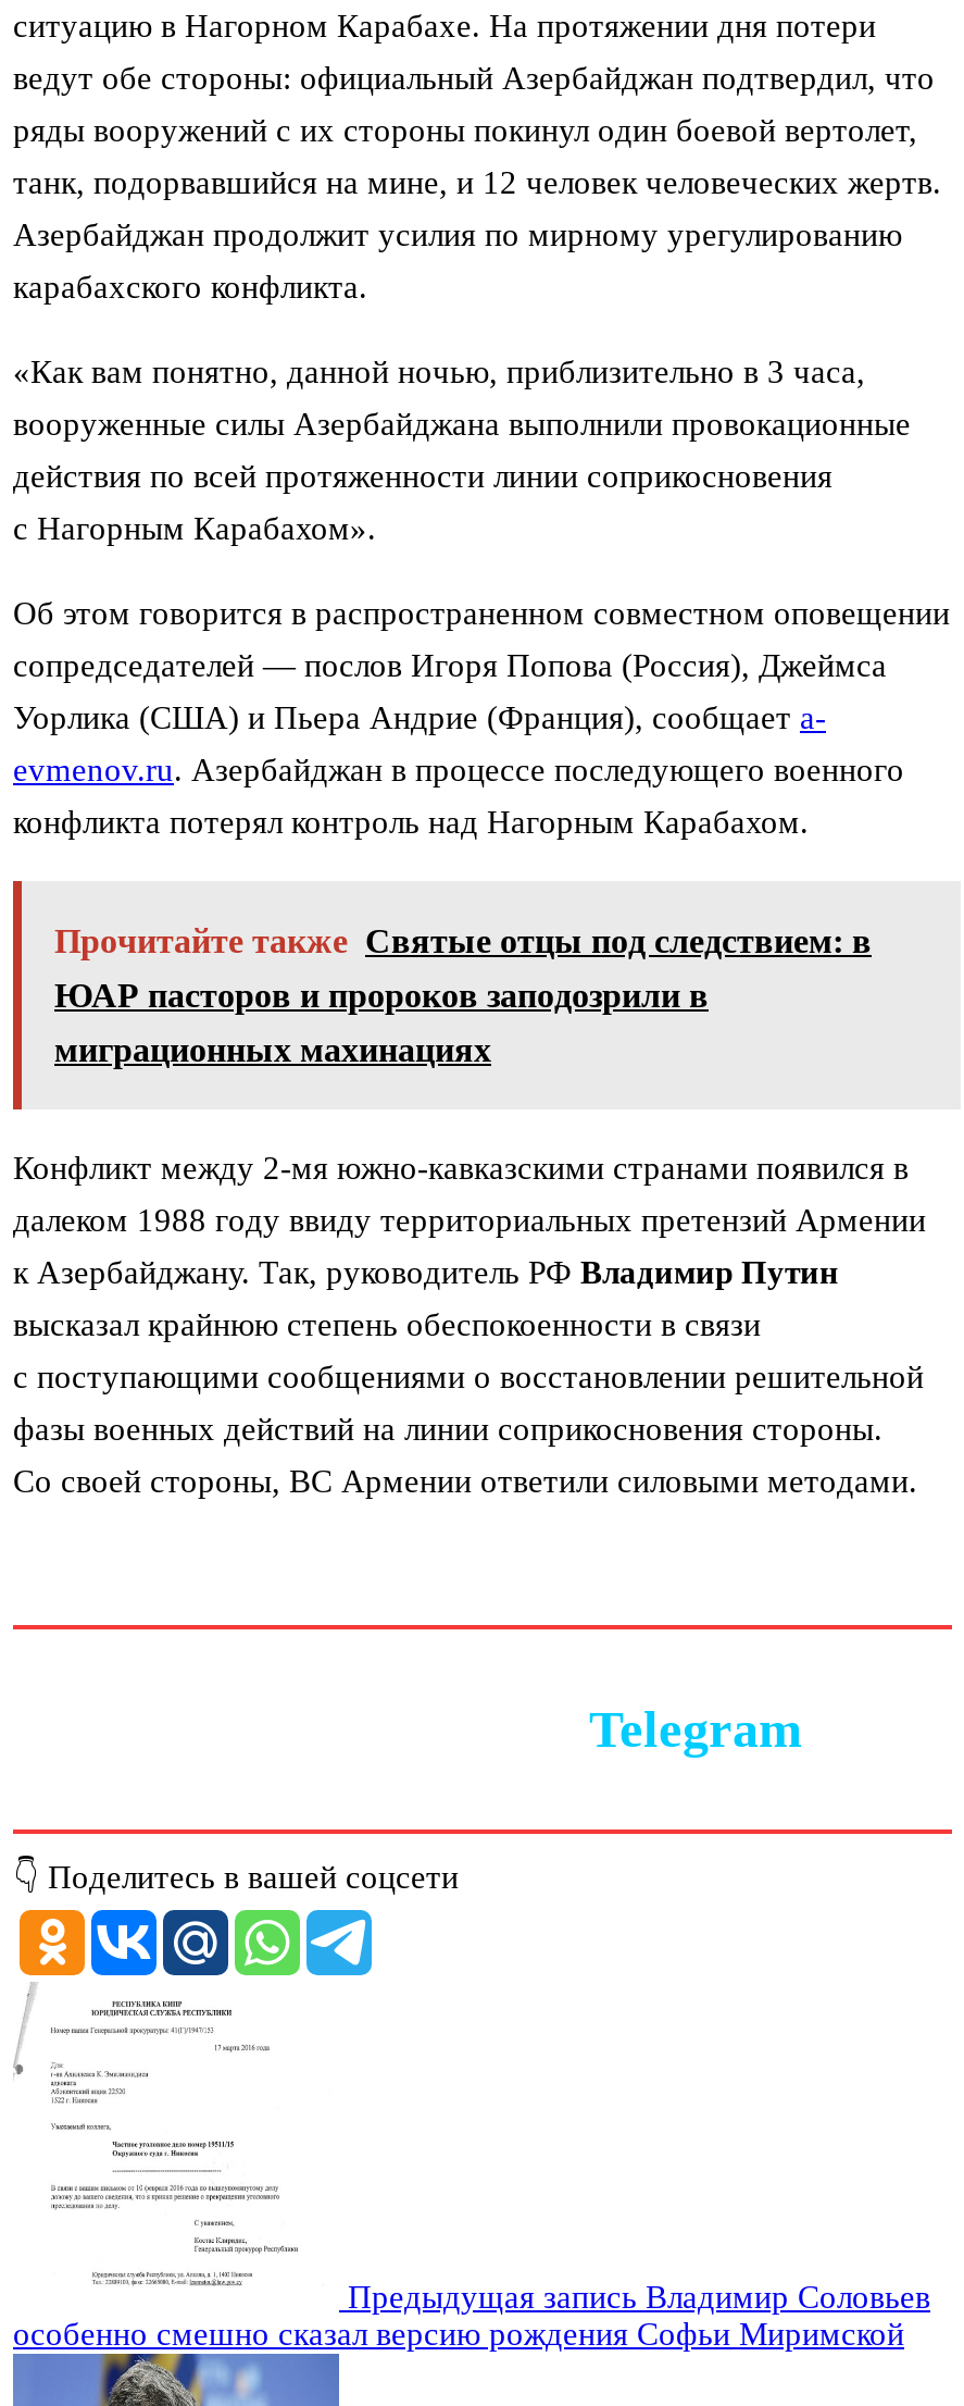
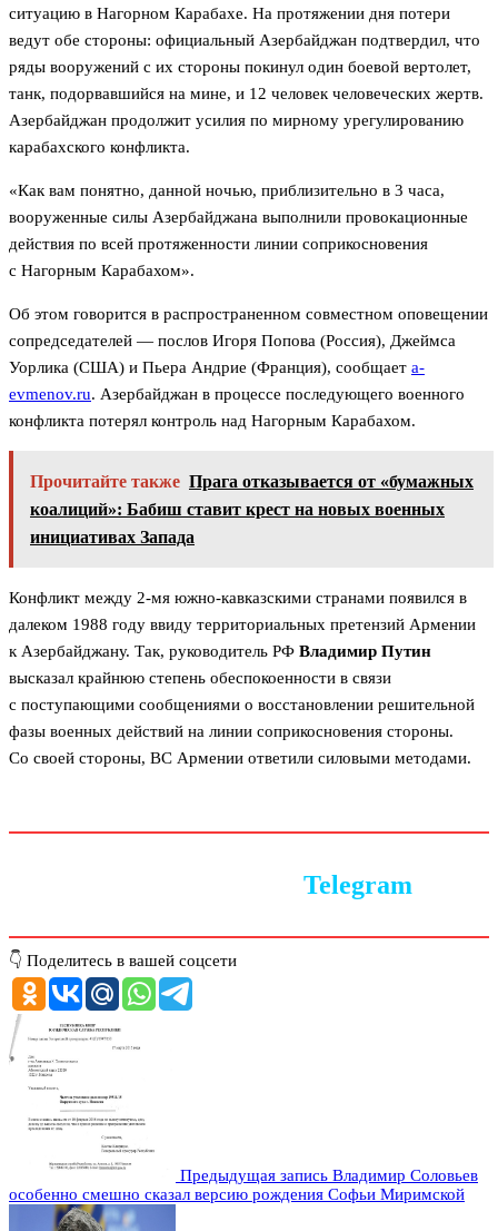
- Прочитайте также Святые отцы под следствием: в
+ Прочитайте также Прага отказывается от «бумажных

- ЮАР пасторов и пророков заподозрили в
+ коалиций»: Бабиш ставит крест на новых военных

- миграционных махинациях
+ инициативах Запада
